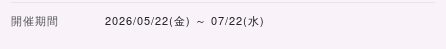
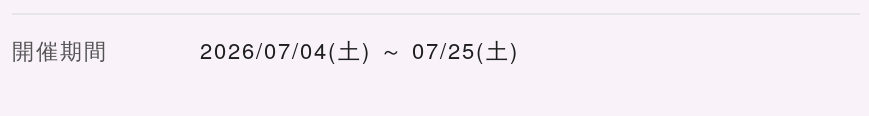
- 2026/05/22(金) ～ 07/22(水)
+ 2026/07/04(土) ～ 07/25(土)
